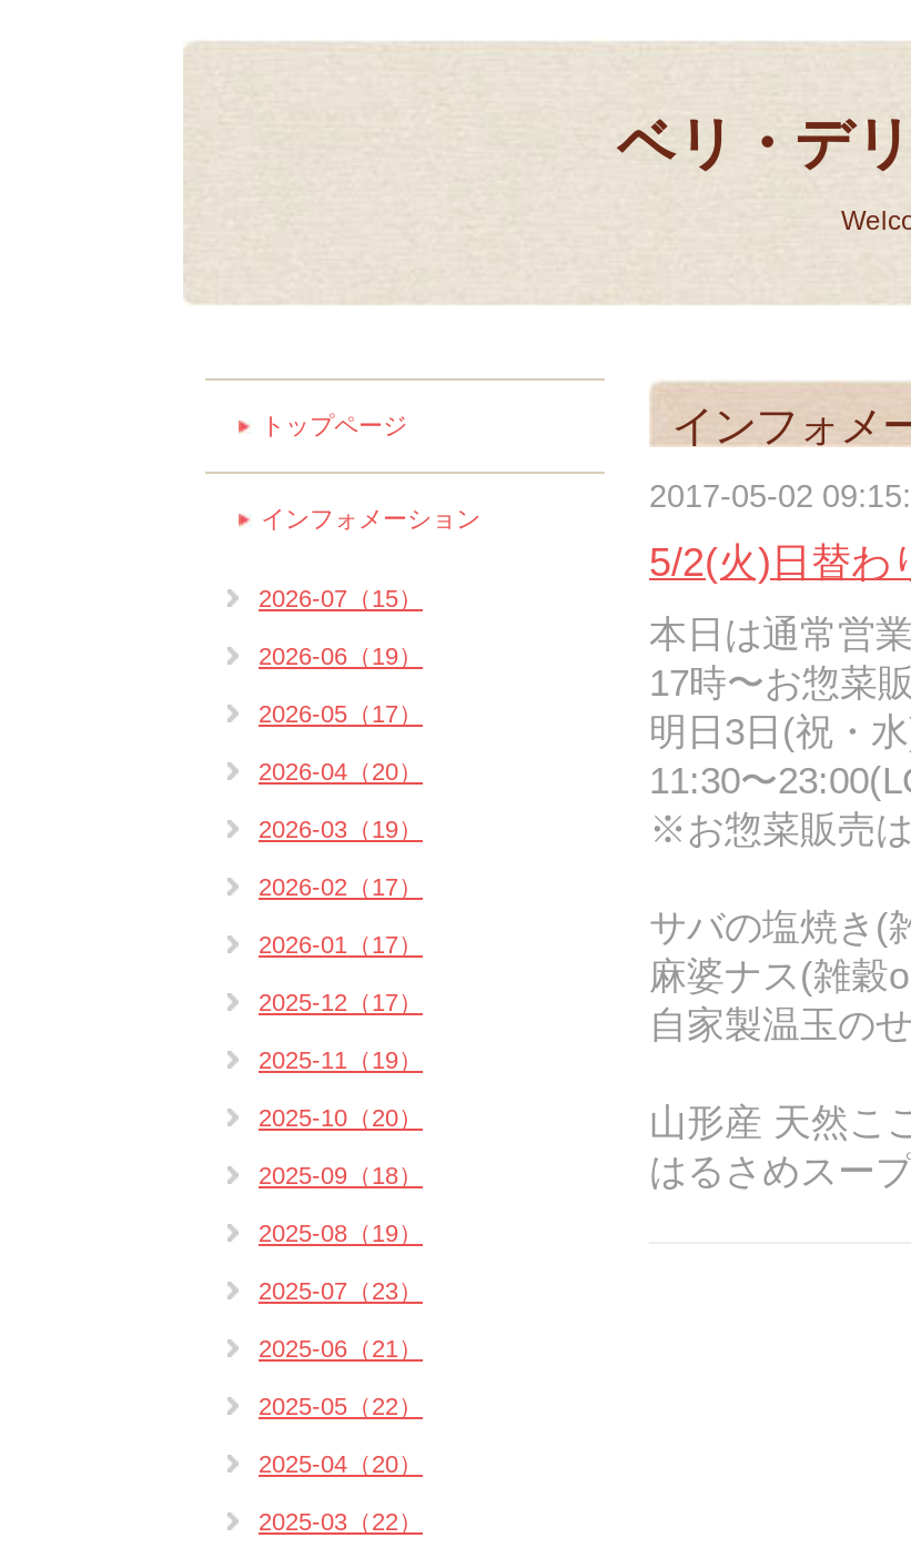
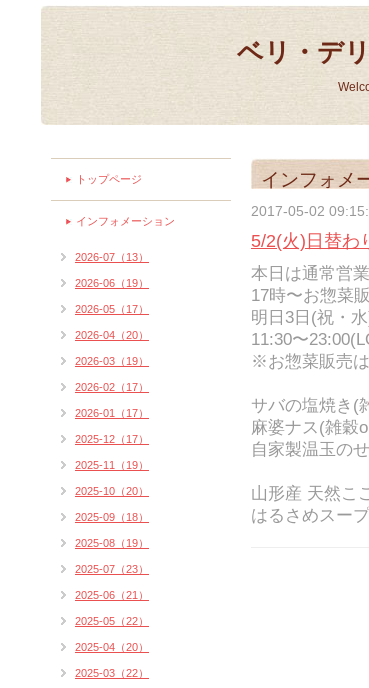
- 2026-07（15）
+ 2026-07（13）
